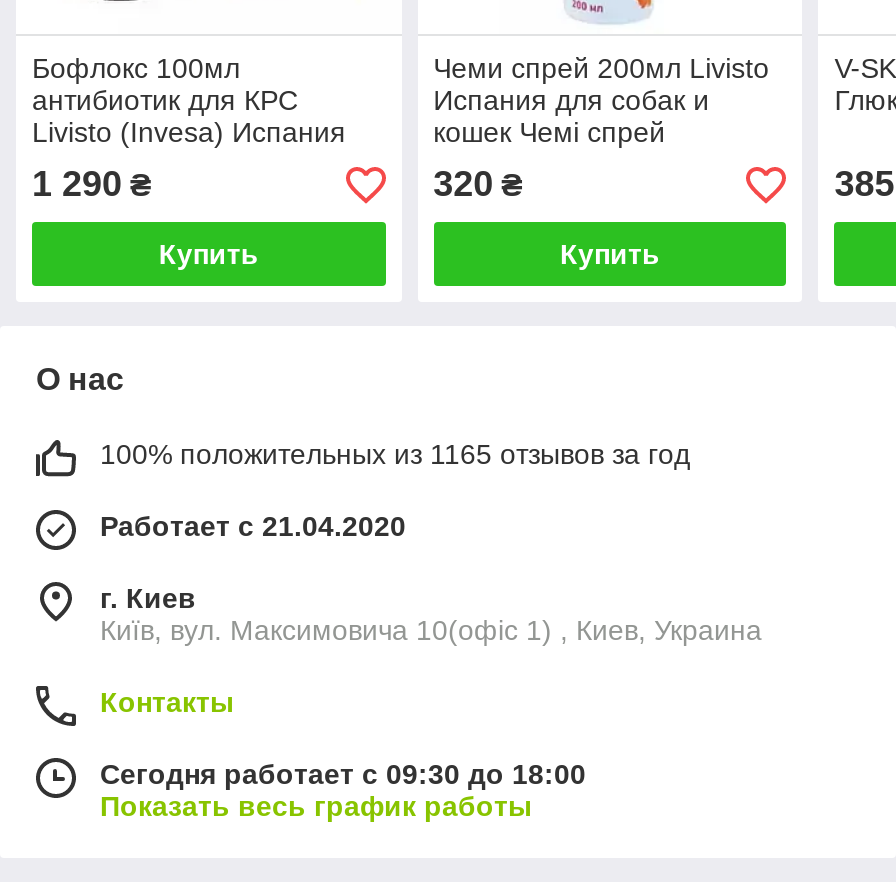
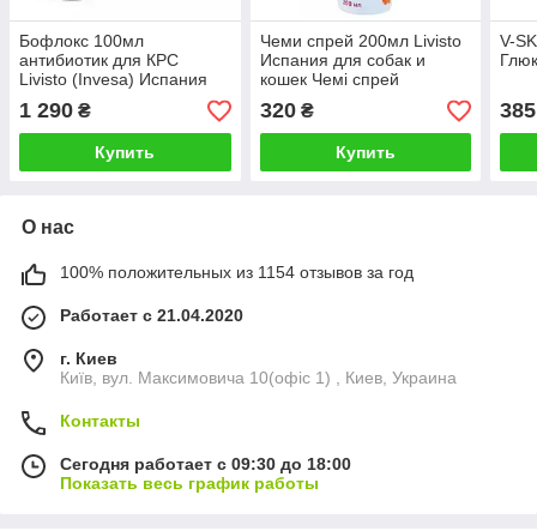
- 100% положительных из 1165 отзывов за год
+ 100% положительных из 1154 отзывов за год
